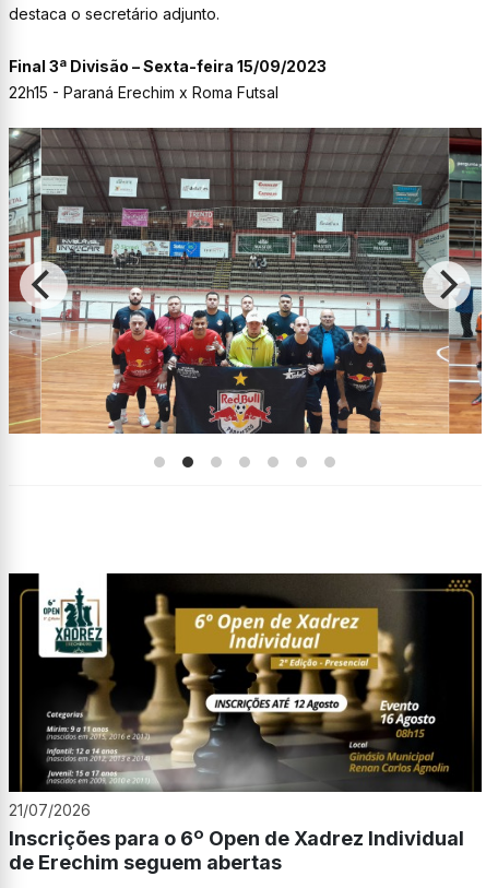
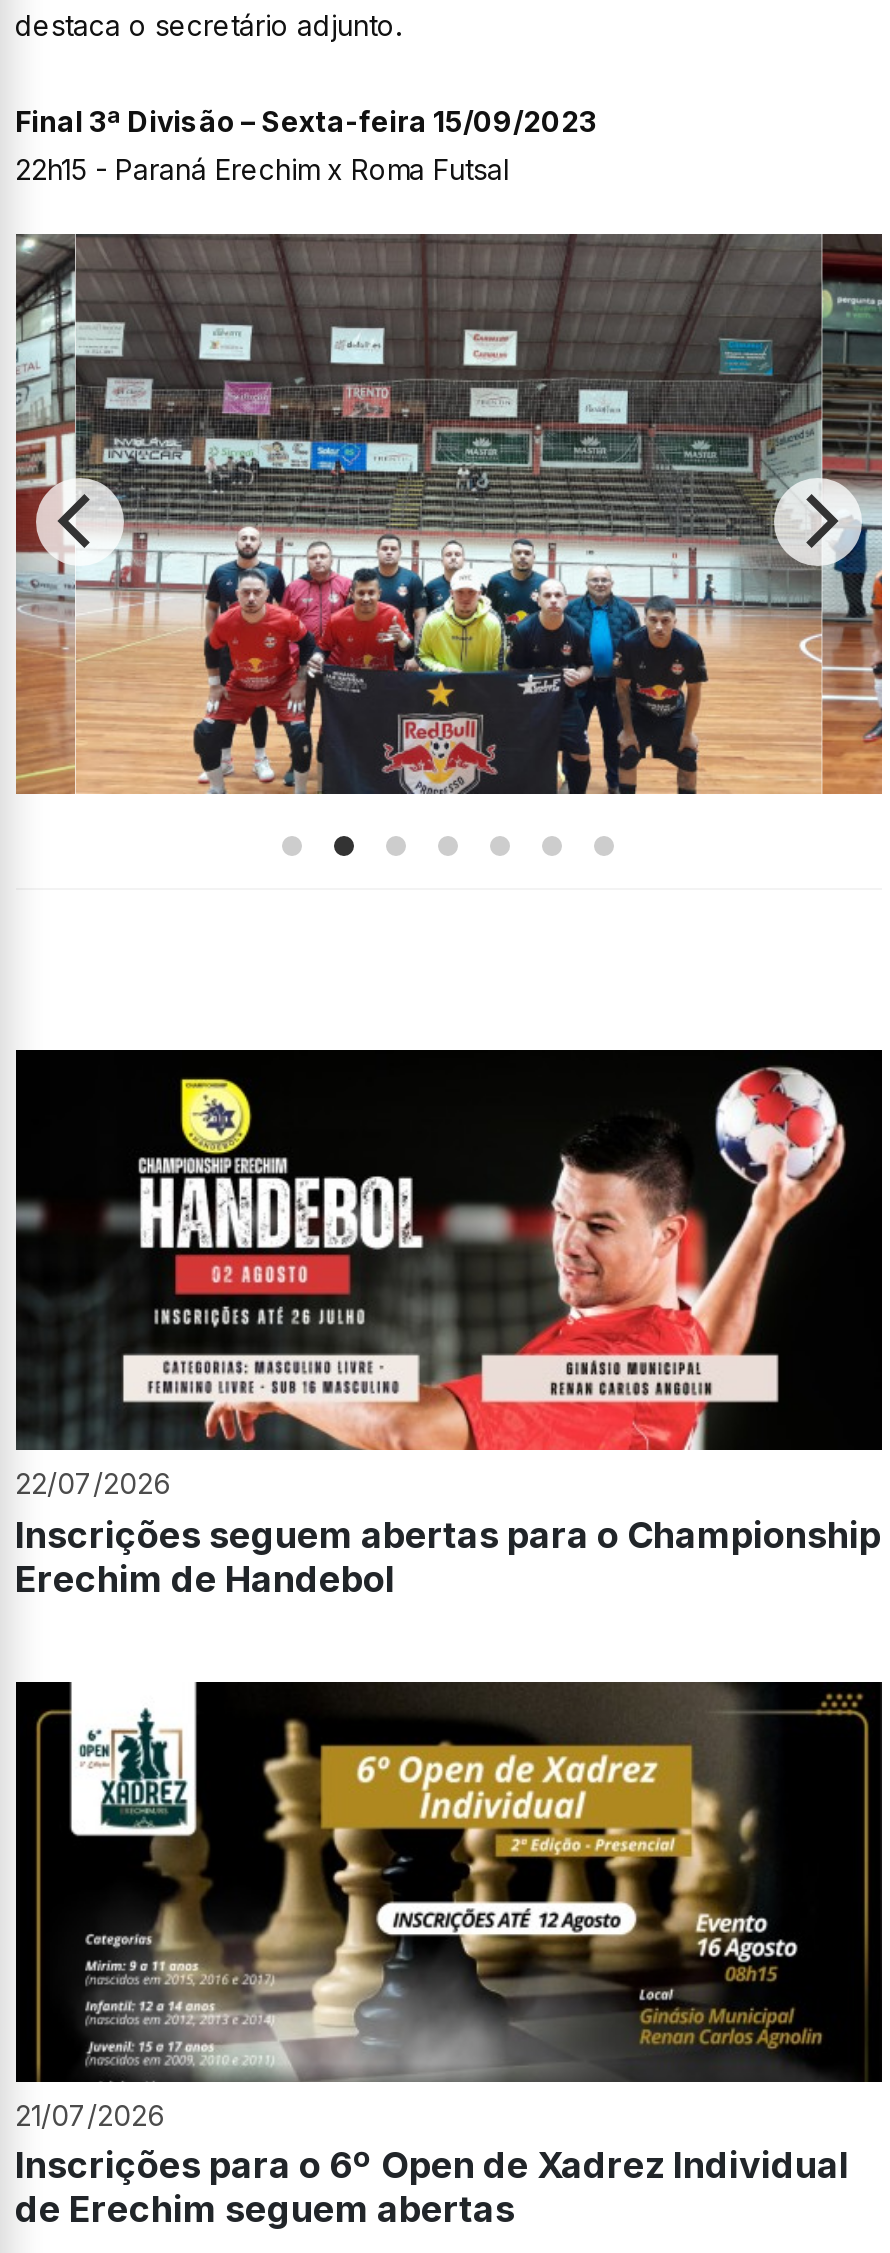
+ [image]
+ 22/07/2026
+ Inscrições seguem abertas para o Championship
+ Erechim de Handebol
